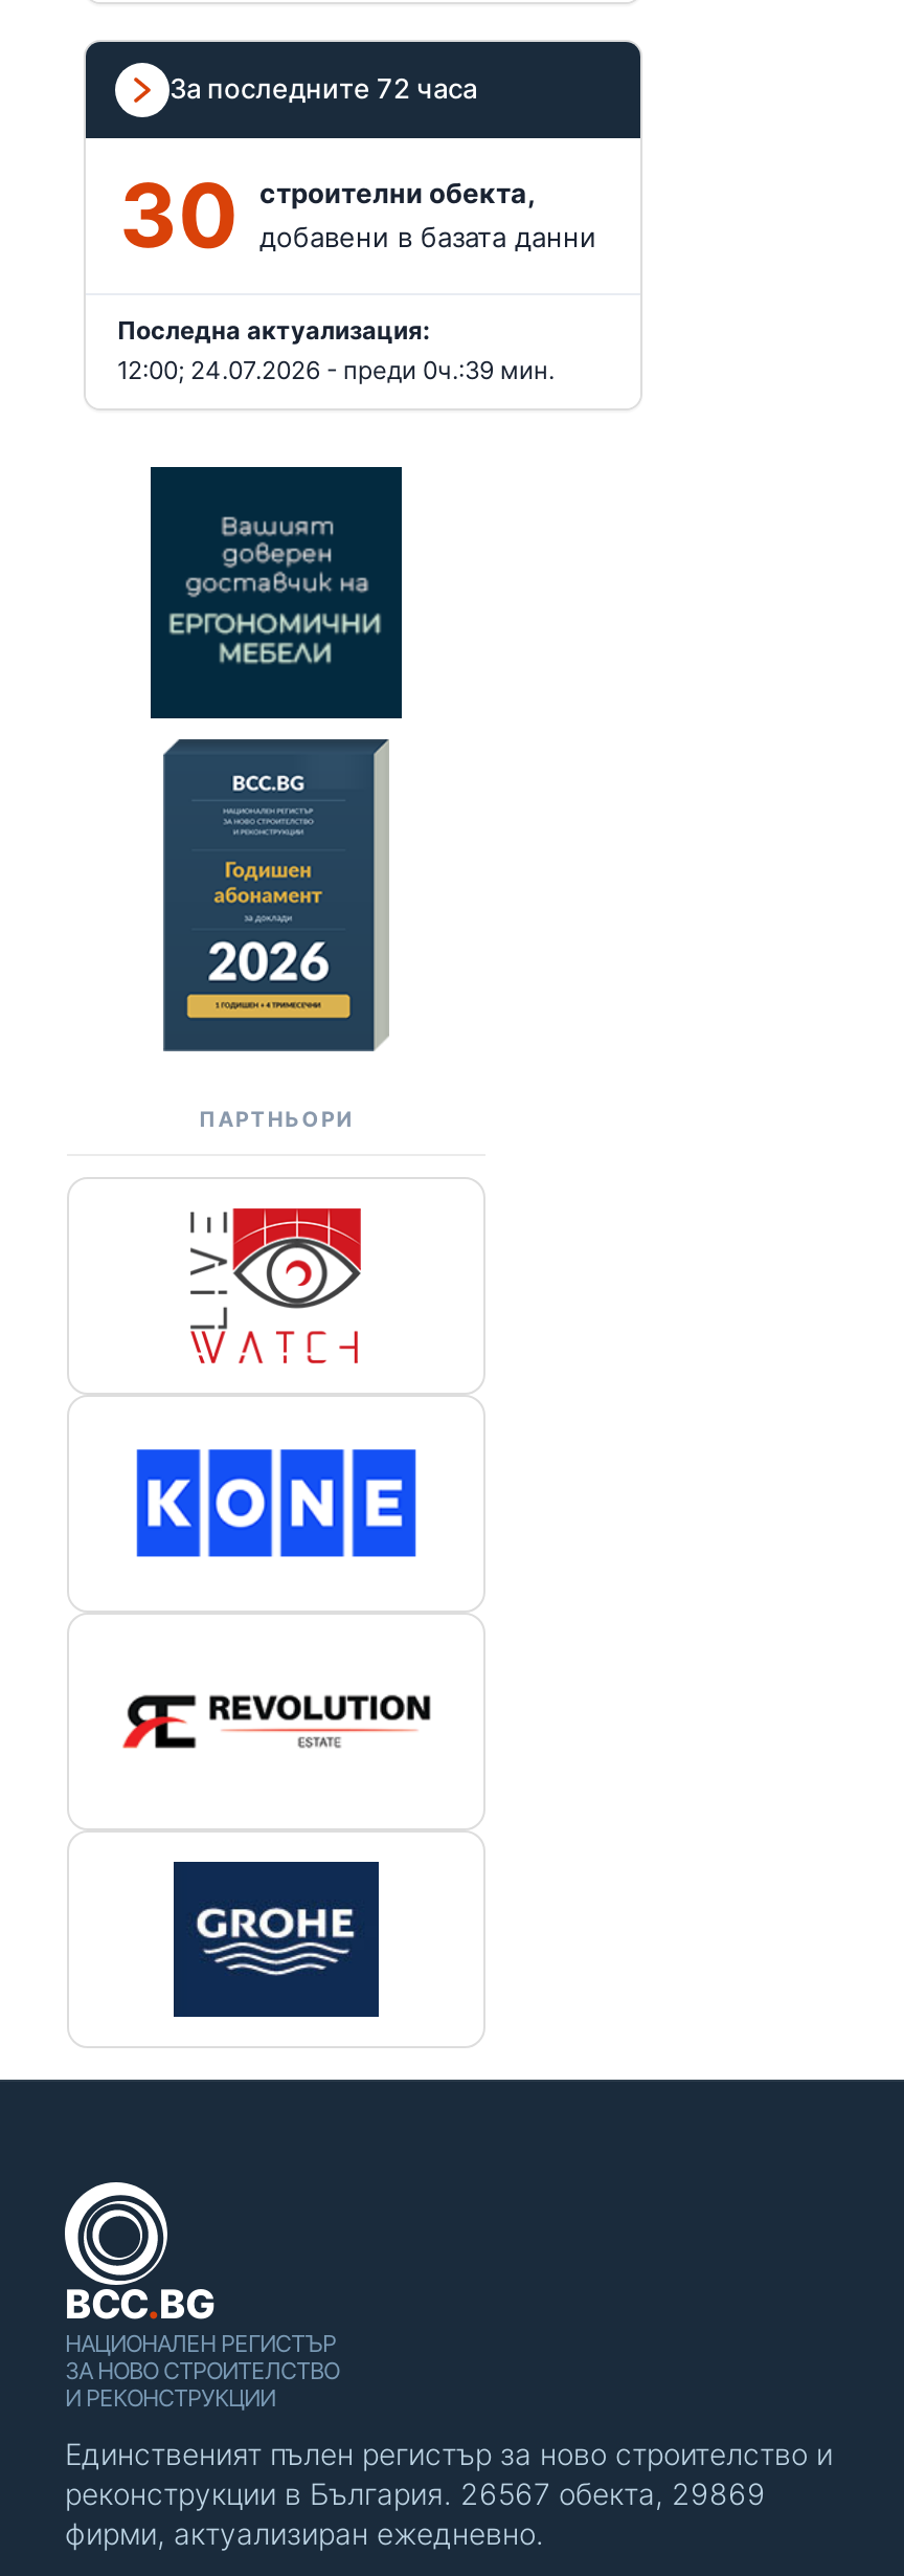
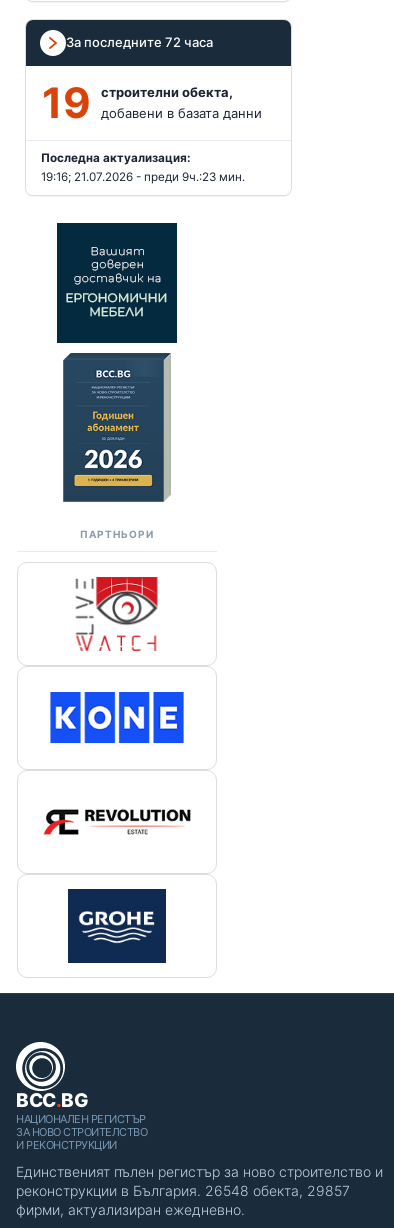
- 30 строителни обекта, добавени в базата данни
+ 19 строителни обекта, добавени в базата данни

- 12:00; 24.07.2026 - преди 0ч.:39 мин.
+ 19:16; 21.07.2026 - преди 9ч.:23 мин.

- реконструкции в България. 26567 обекта, 29869
+ реконструкции в България. 26548 обекта, 29857
